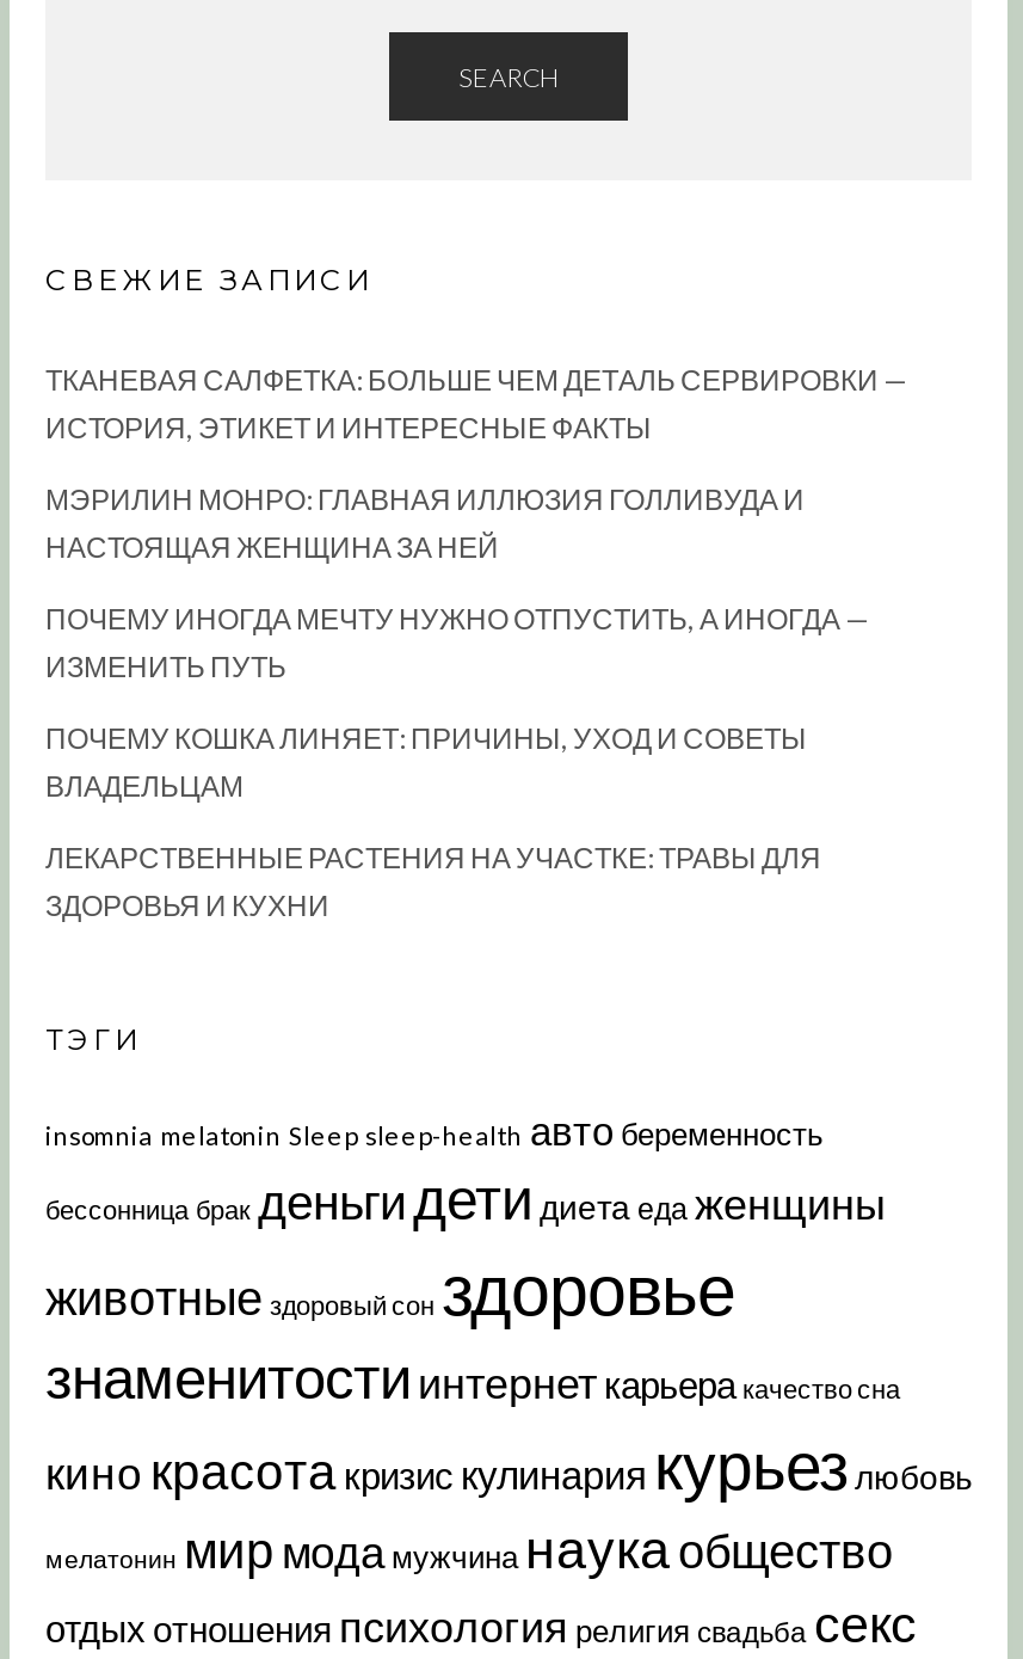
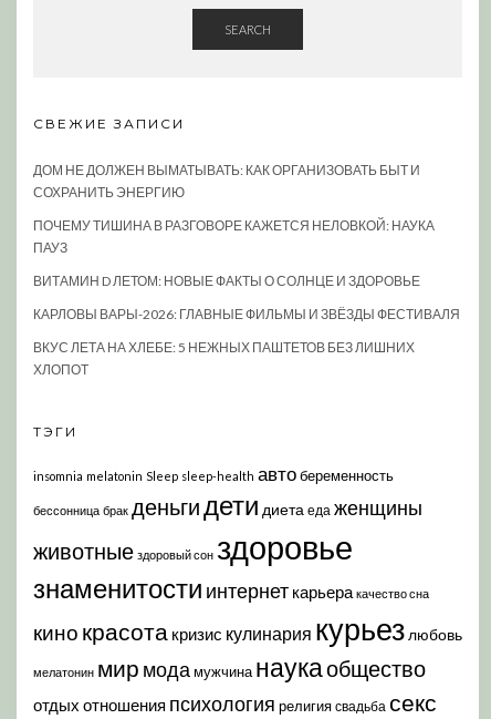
- ТКАНЕВАЯ САЛФЕТКА: БОЛЬШЕ ЧЕМ ДЕТАЛЬ СЕРВИРОВКИ —
- ИСТОРИЯ, ЭТИКЕТ И ИНТЕРЕСНЫЕ ФАКТЫ
+ ДОМ НЕ ДОЛЖЕН ВЫМАТЫВАТЬ: КАК ОРГАНИЗОВАТЬ БЫТ И
+ СОХРАНИТЬ ЭНЕРГИЮ

- МЭРИЛИН МОНРО: ГЛАВНАЯ ИЛЛЮЗИЯ ГОЛЛИВУДА И
- НАСТОЯЩАЯ ЖЕНЩИНА ЗА НЕЙ
+ ПОЧЕМУ ТИШИНА В РАЗГОВОРЕ КАЖЕТСЯ НЕЛОВКОЙ: НАУКА
+ ПАУЗ

- ПОЧЕМУ ИНОГДА МЕЧТУ НУЖНО ОТПУСТИТЬ, А ИНОГДА —
- ИЗМЕНИТЬ ПУТЬ
+ ВИТАМИН D ЛЕТОМ: НОВЫЕ ФАКТЫ О СОЛНЦЕ И ЗДОРОВЬЕ

- ПОЧЕМУ КОШКА ЛИНЯЕТ: ПРИЧИНЫ, УХОД И СОВЕТЫ
- ВЛАДЕЛЬЦАМ
+ КАРЛОВЫ ВАРЫ-2026: ГЛАВНЫЕ ФИЛЬМЫ И ЗВЁЗДЫ ФЕСТИВАЛЯ

- ЛЕКАРСТВЕННЫЕ РАСТЕНИЯ НА УЧАСТКЕ: ТРАВЫ ДЛЯ
- ЗДОРОВЬЯ И КУХНИ
+ ВКУС ЛЕТА НА ХЛЕБЕ: 5 НЕЖНЫХ ПАШТЕТОВ БЕЗ ЛИШНИХ
+ ХЛОПОТ
